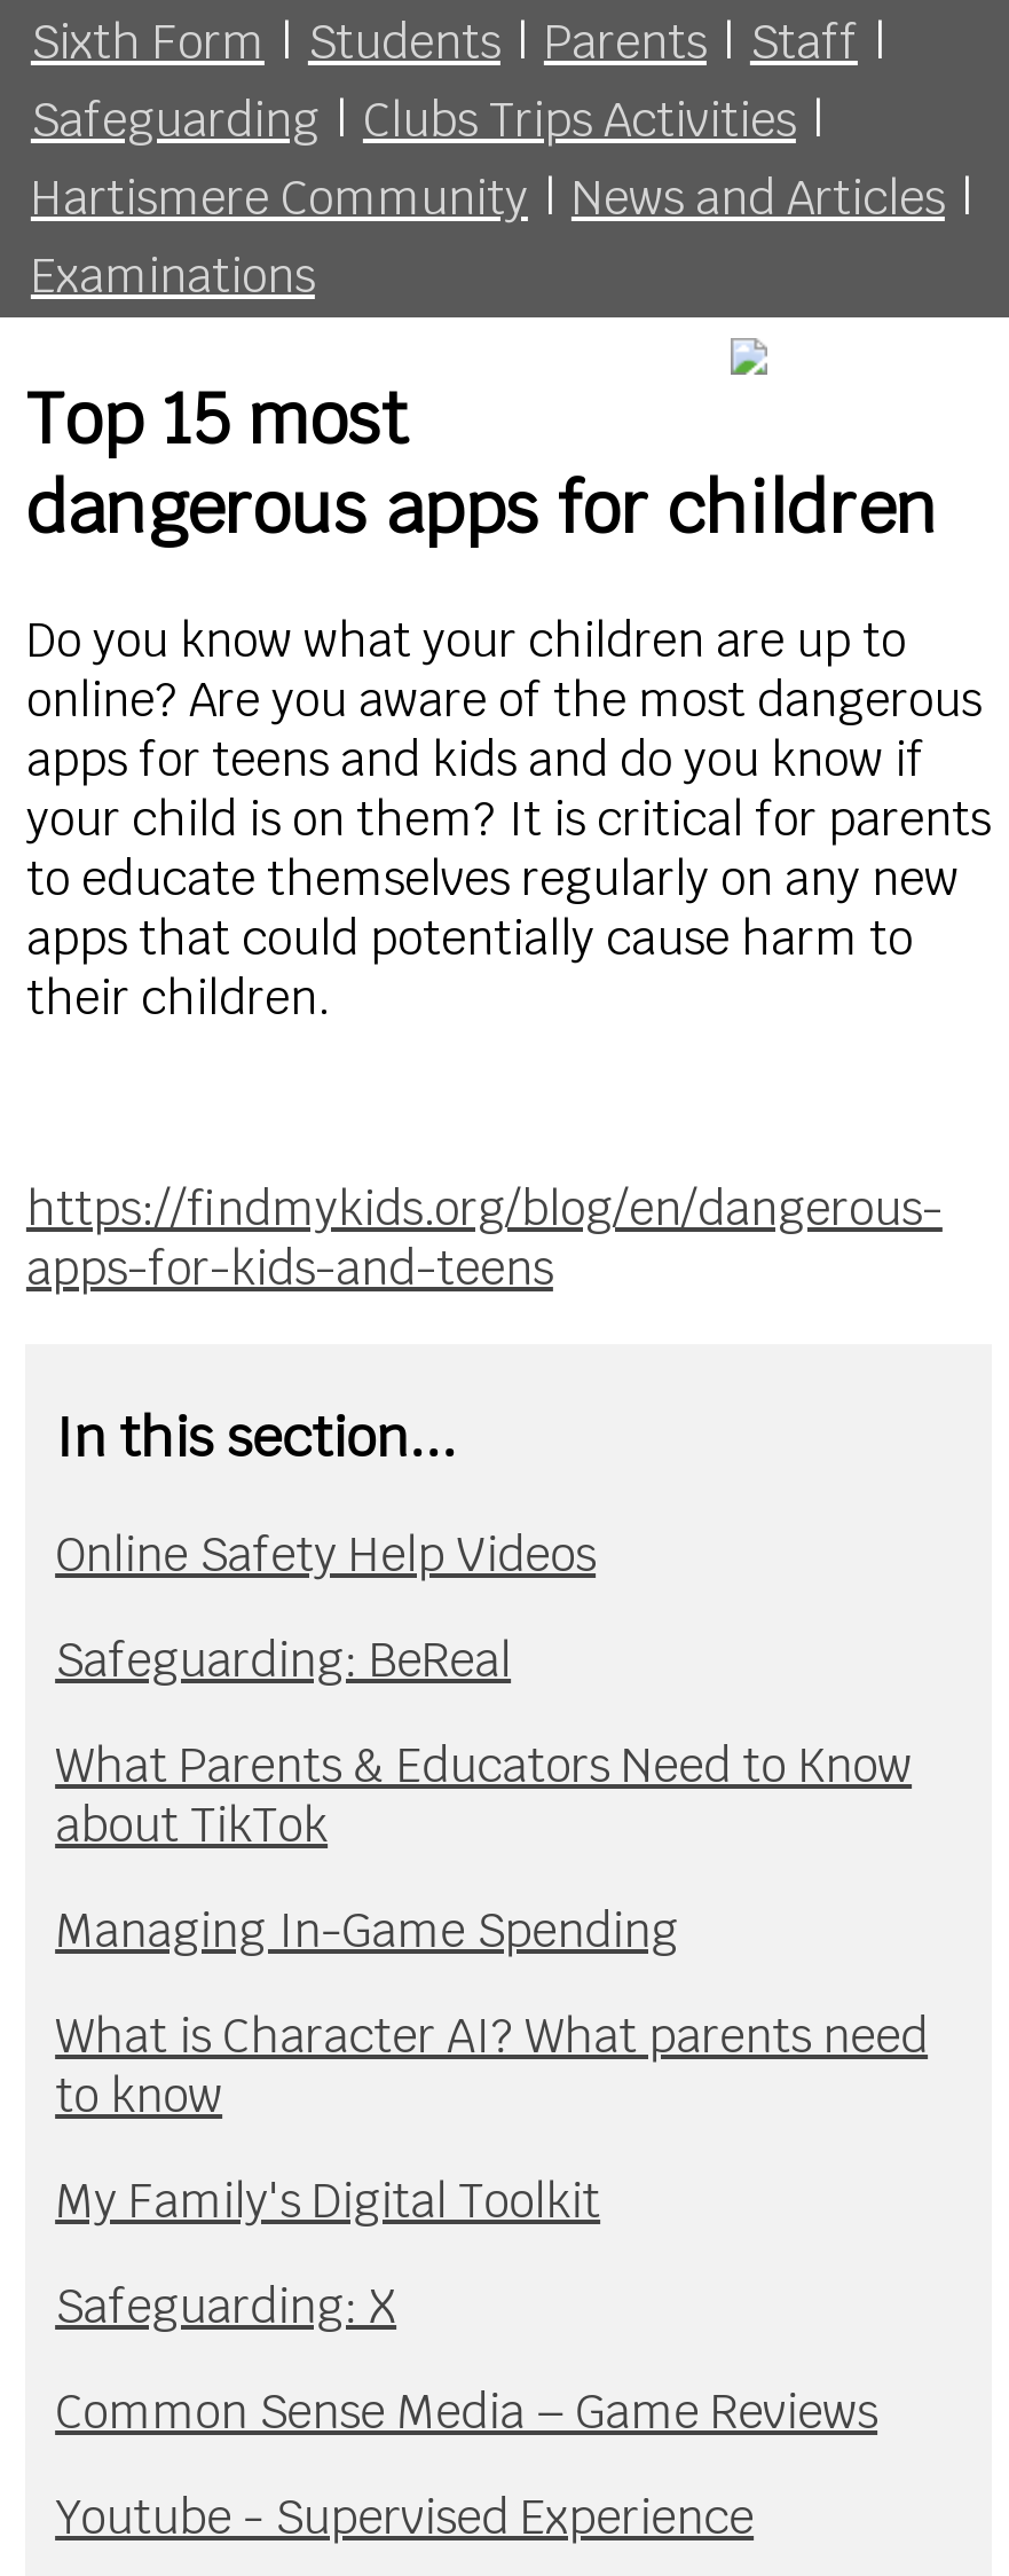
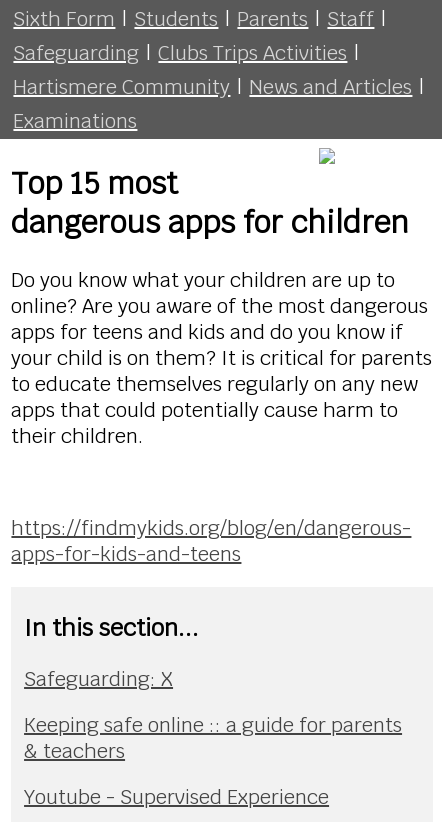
- Online Safety Help Videos
- Safeguarding: BeReal
- What Parents & Educators Need to Know
- about TikTok
- Managing In-Game Spending
- What is Character AI? What parents need
- to know
- My Family's Digital Toolkit

moved up: Safeguarding: X

- Common Sense Media – Game Reviews
+ Keeping safe online :: a guide for parents
+ & teachers
